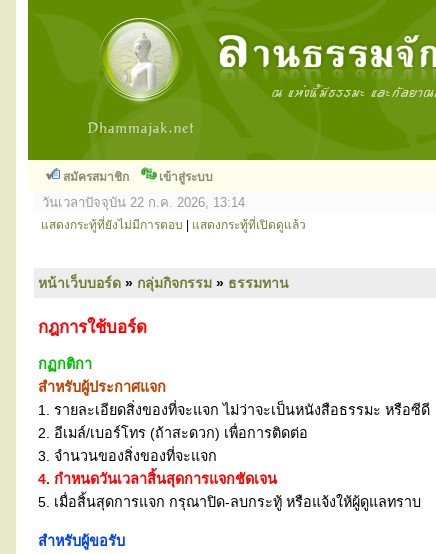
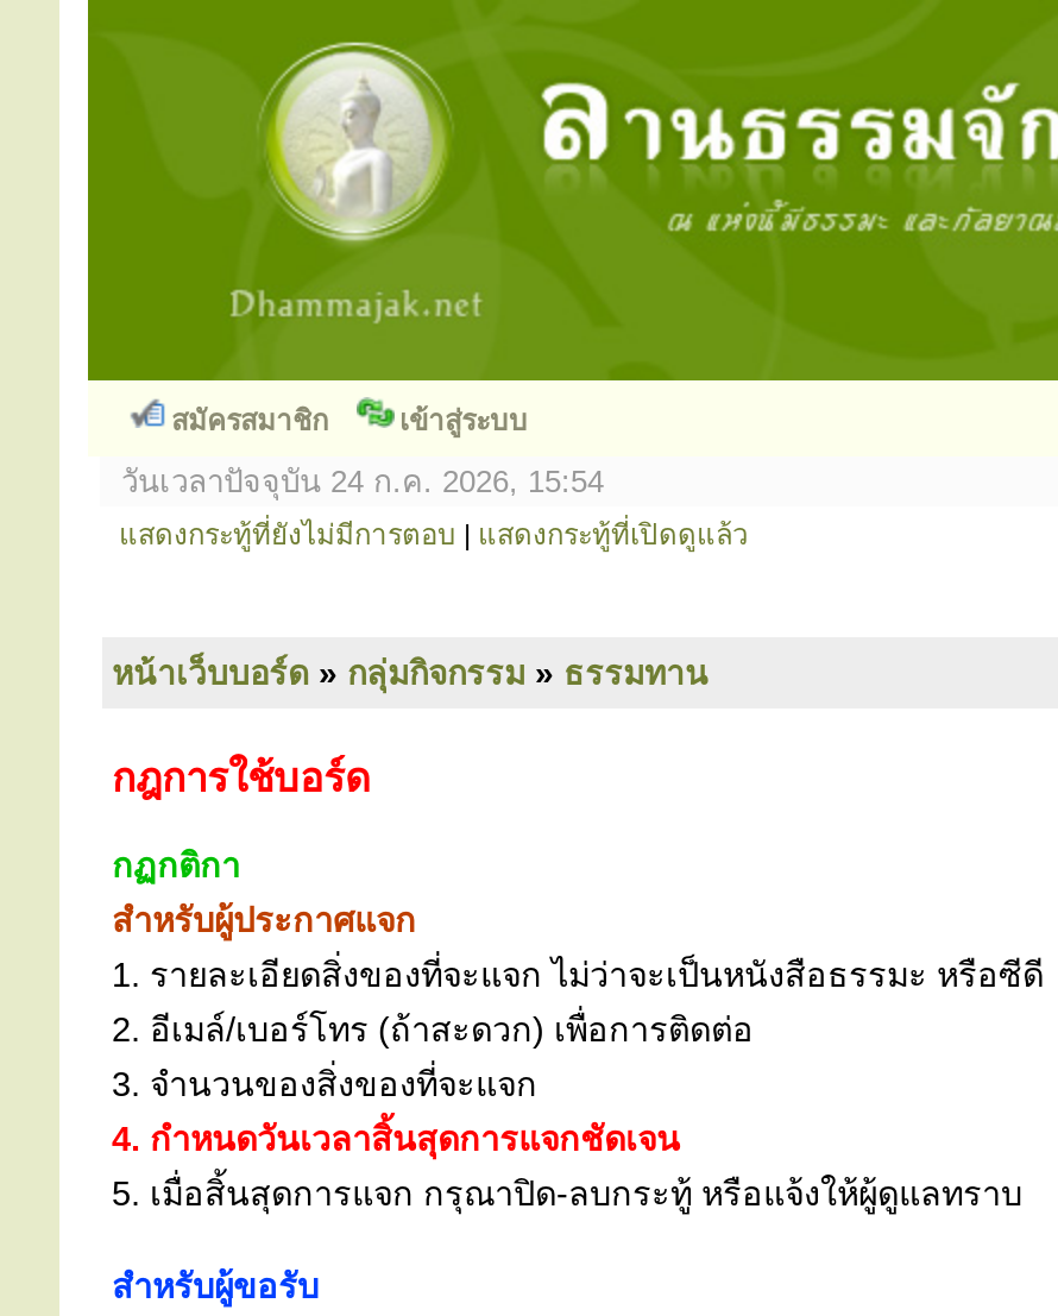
- วันเวลาปัจจุบัน 22 ก.ค. 2026, 13:14
+ วันเวลาปัจจุบัน 24 ก.ค. 2026, 15:54
